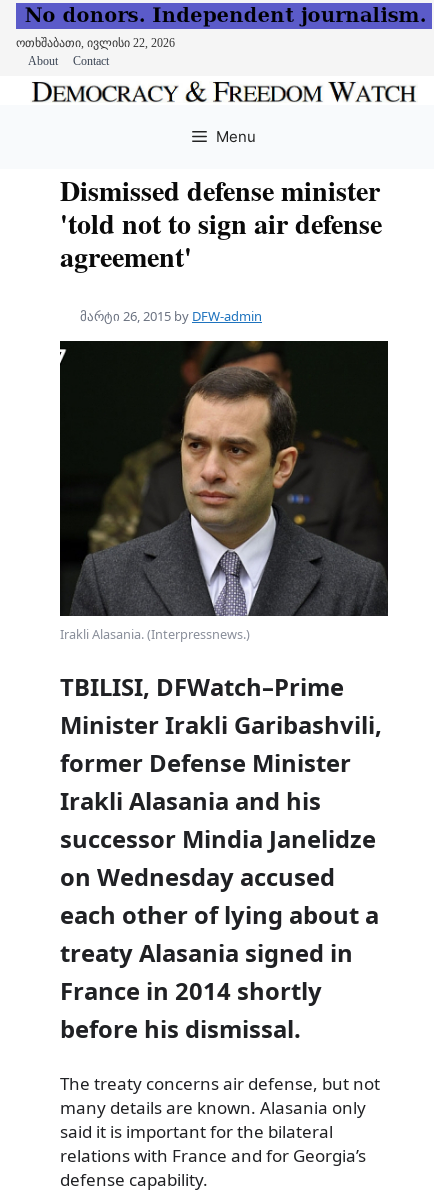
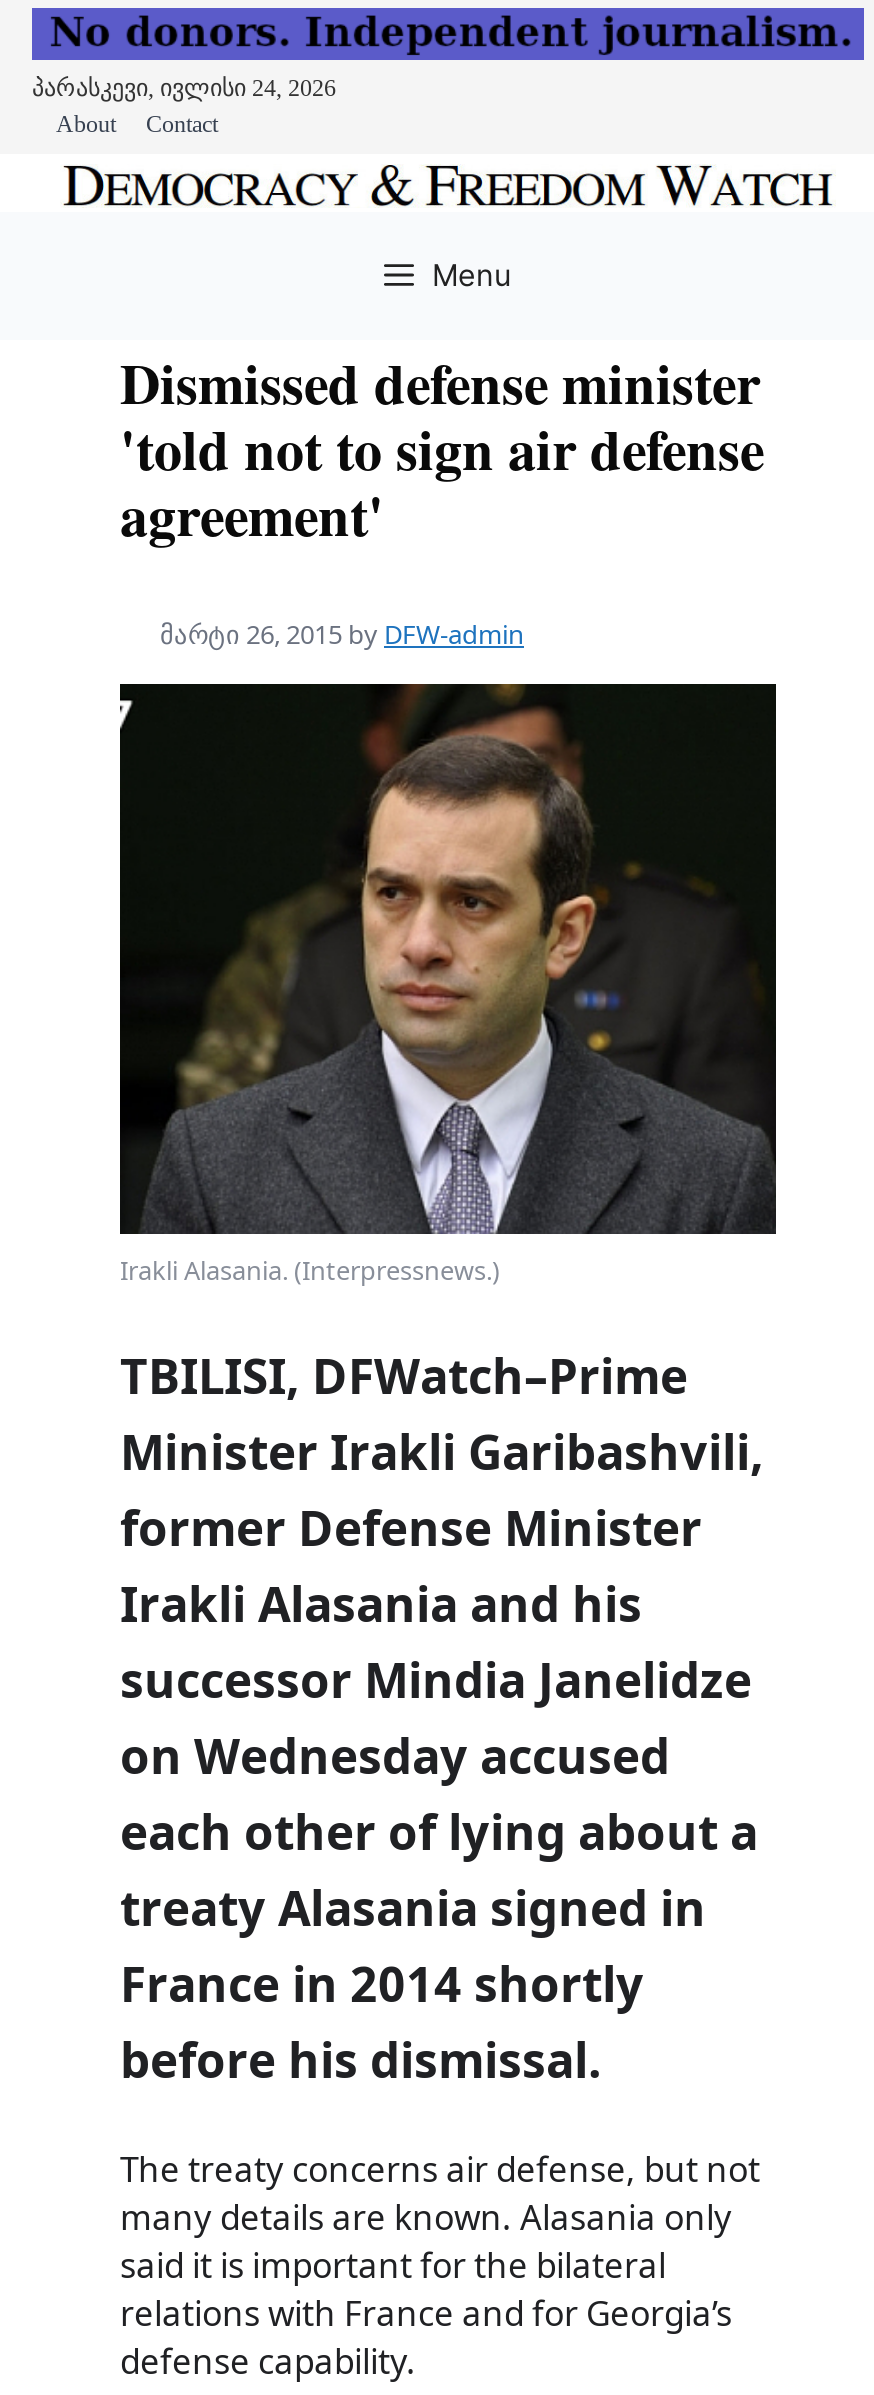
- ოთხშაბათი, ივლისი 22, 2026
+ პარასკევი, ივლისი 24, 2026
